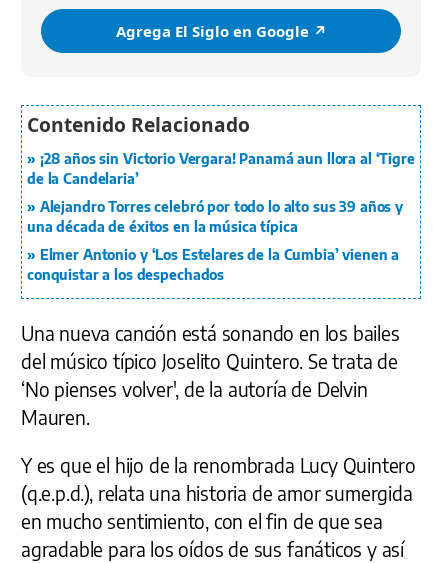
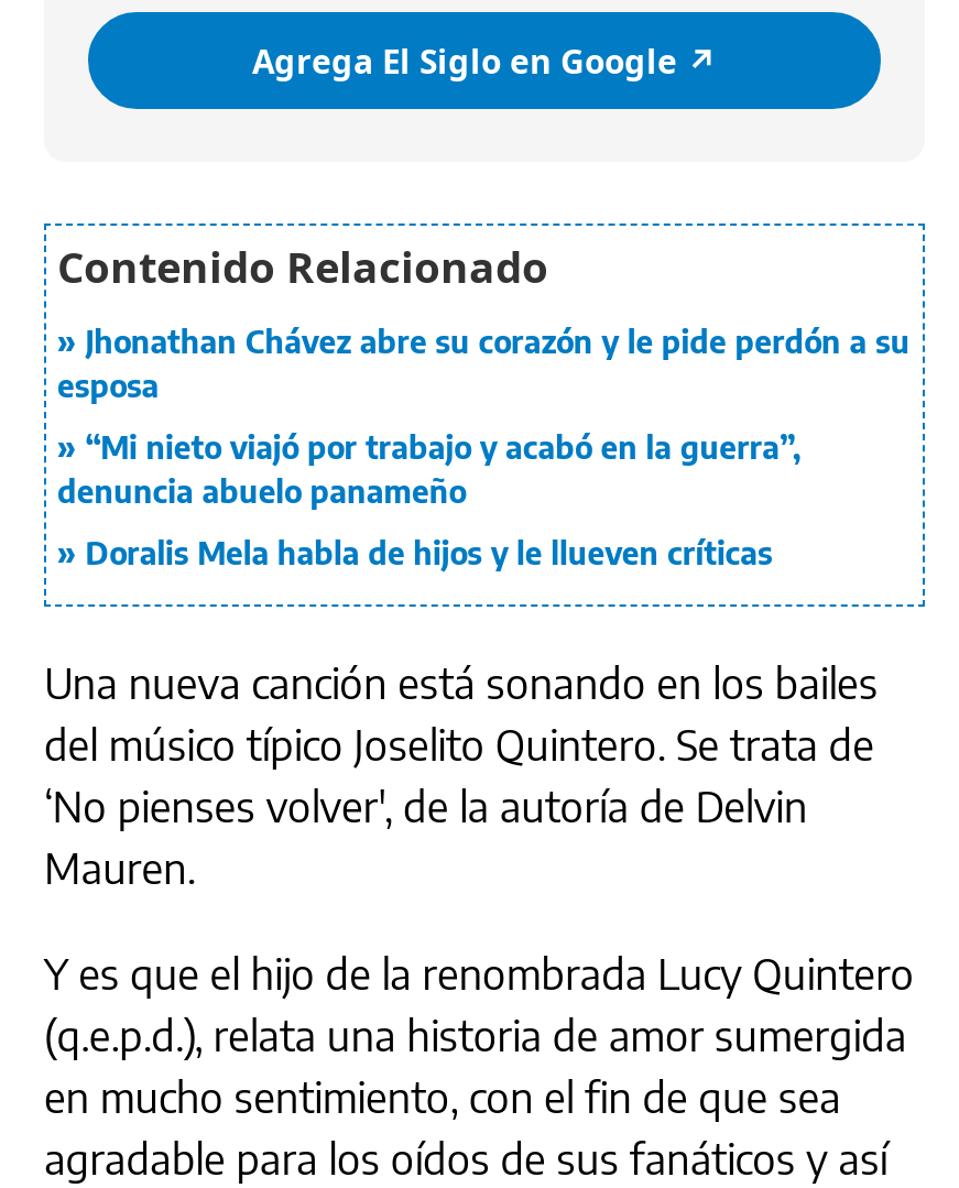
- ¡28 años sin Victorio Vergara! Panamá aun llora al ‘Tigre
- de la Candelaria’
+ Jhonathan Chávez abre su corazón y le pide perdón a su
+ esposa

- Alejandro Torres celebró por todo lo alto sus 39 años y
- una década de éxitos en la música típica
+ “Mi nieto viajó por trabajo y acabó en la guerra”,
+ denuncia abuelo panameño

- Elmer Antonio y ‘Los Estelares de la Cumbia’ vienen a
- conquistar a los despechados
+ Doralis Mela habla de hijos y le llueven críticas
